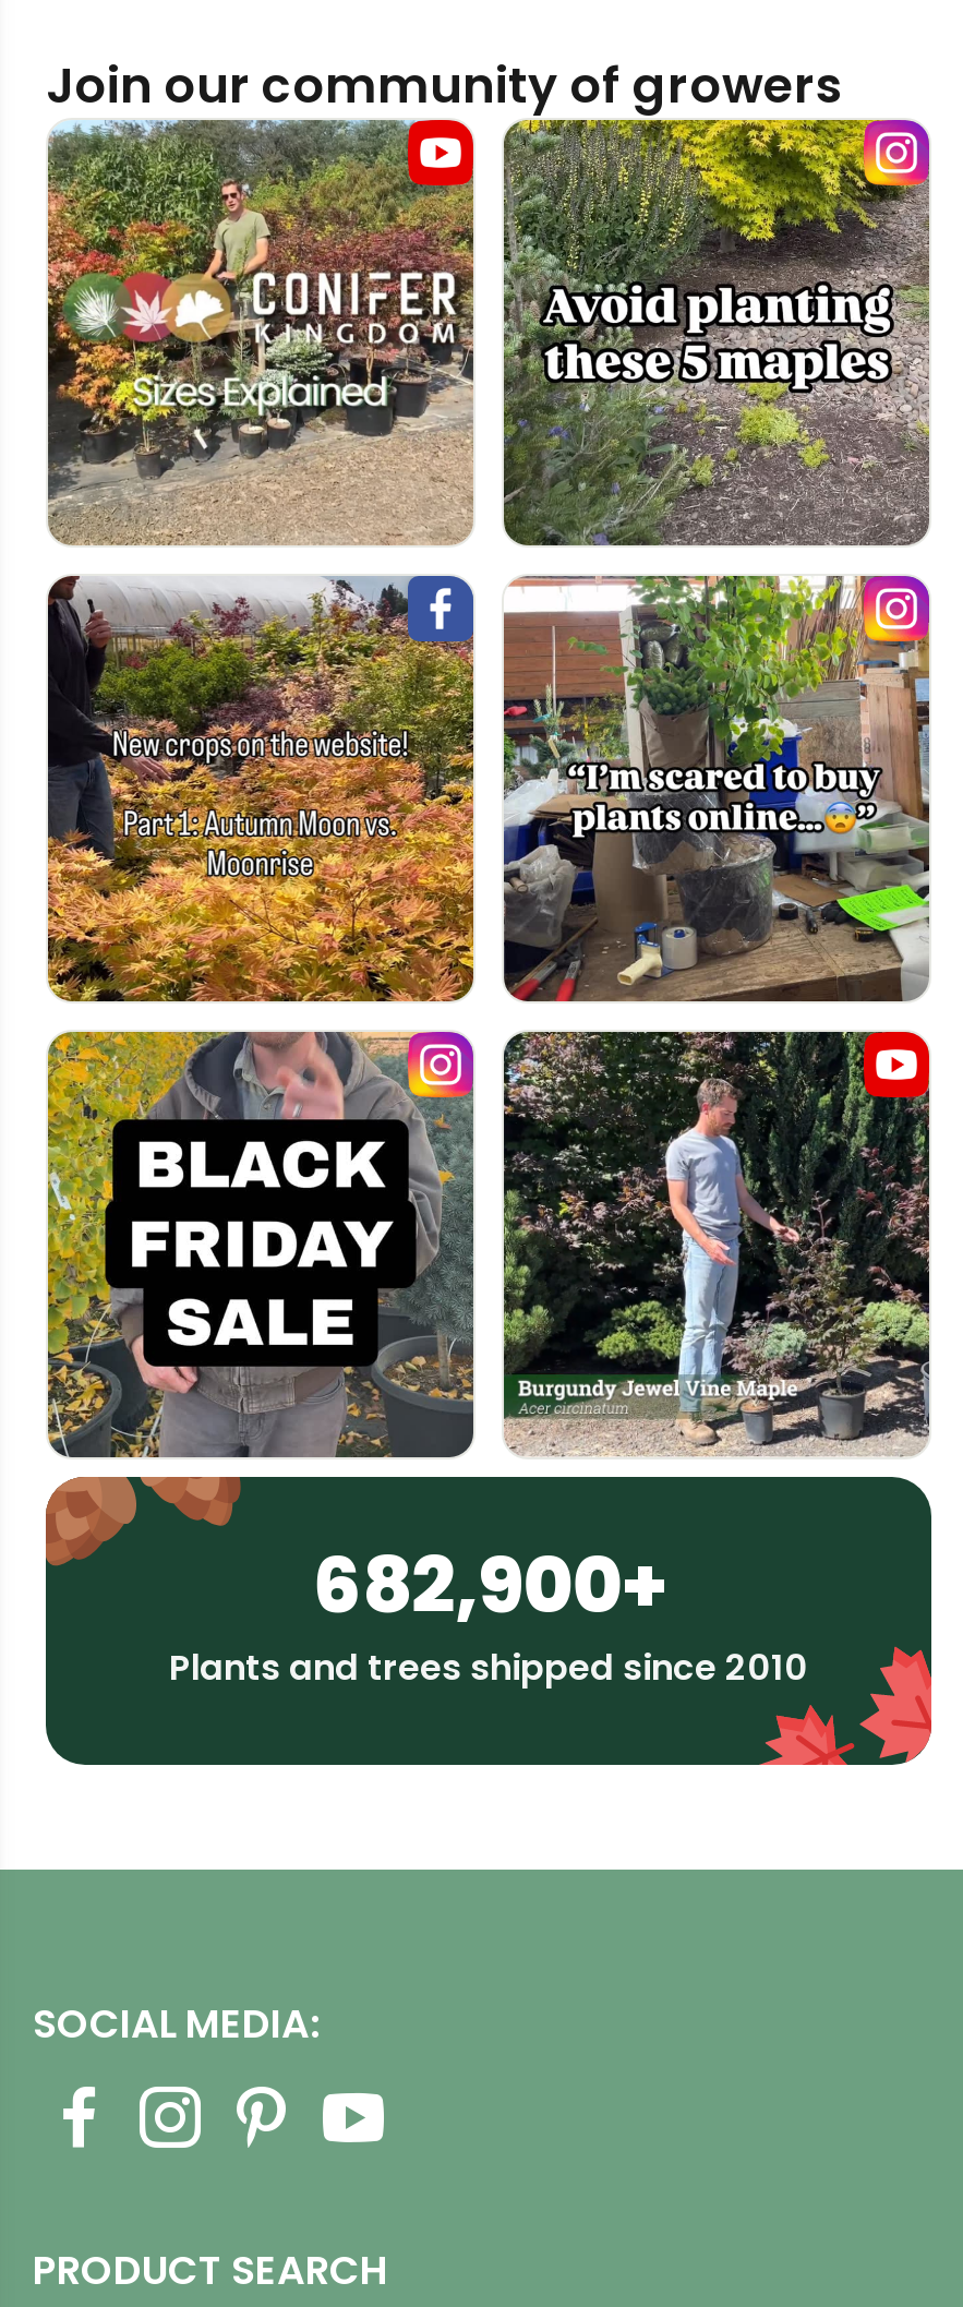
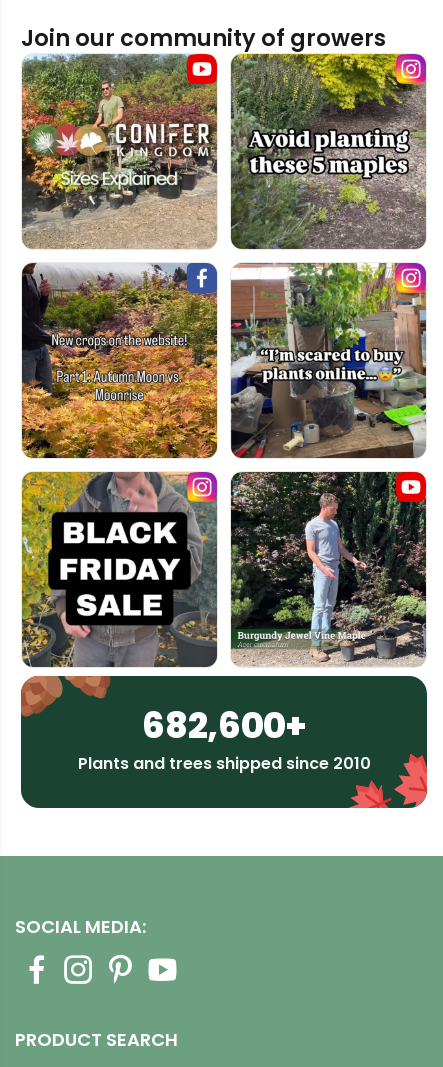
- 682,900+
+ 682,600+
